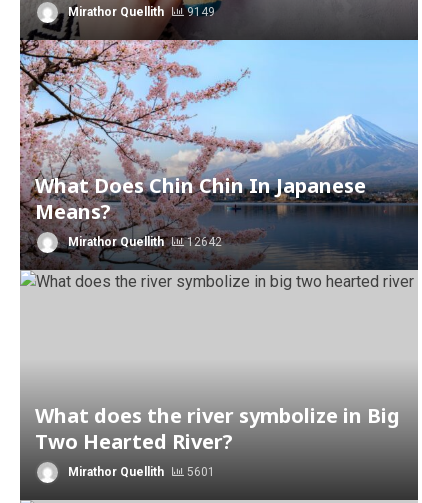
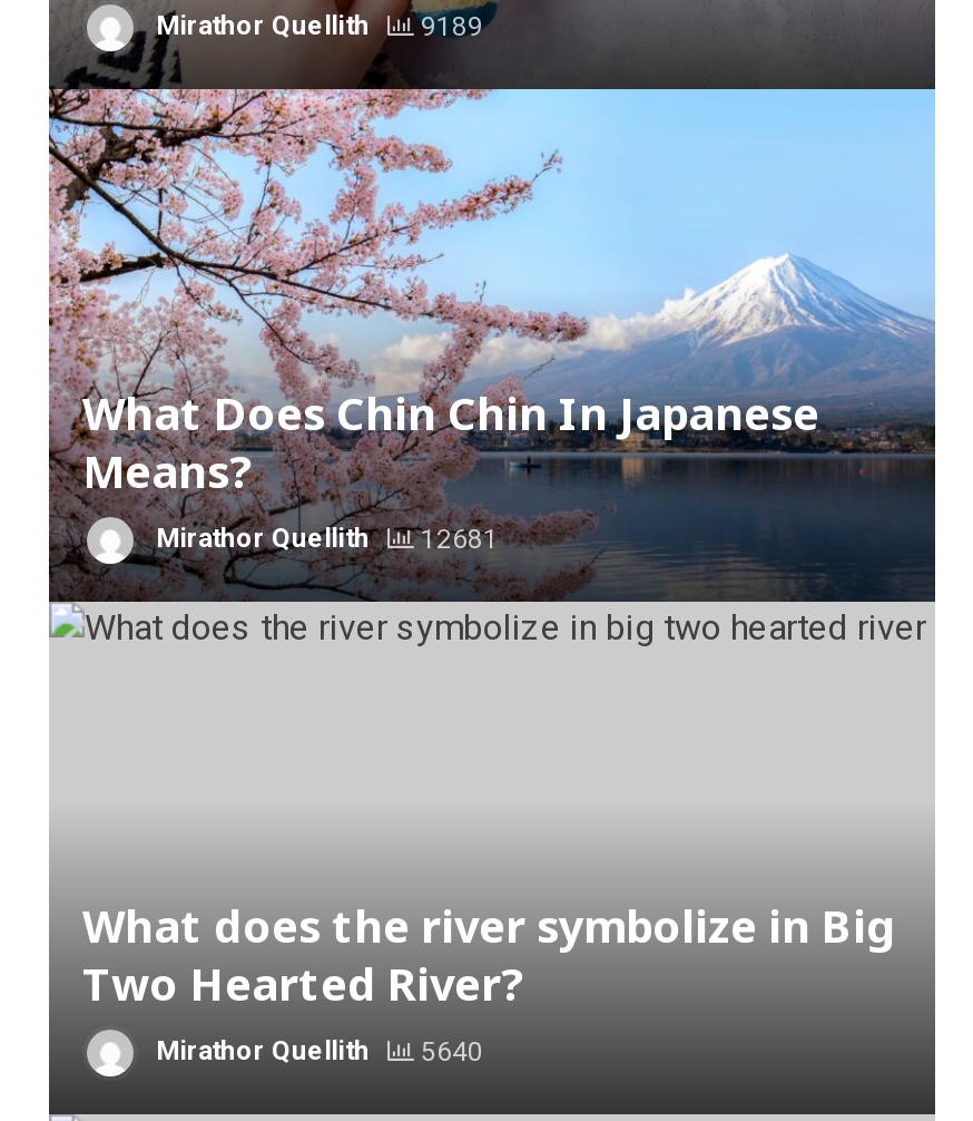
- Mirathor Quellith 9149
+ Mirathor Quellith 9189

- Mirathor Quellith 12642
+ Mirathor Quellith 12681

- Mirathor Quellith 5601
+ Mirathor Quellith 5640
